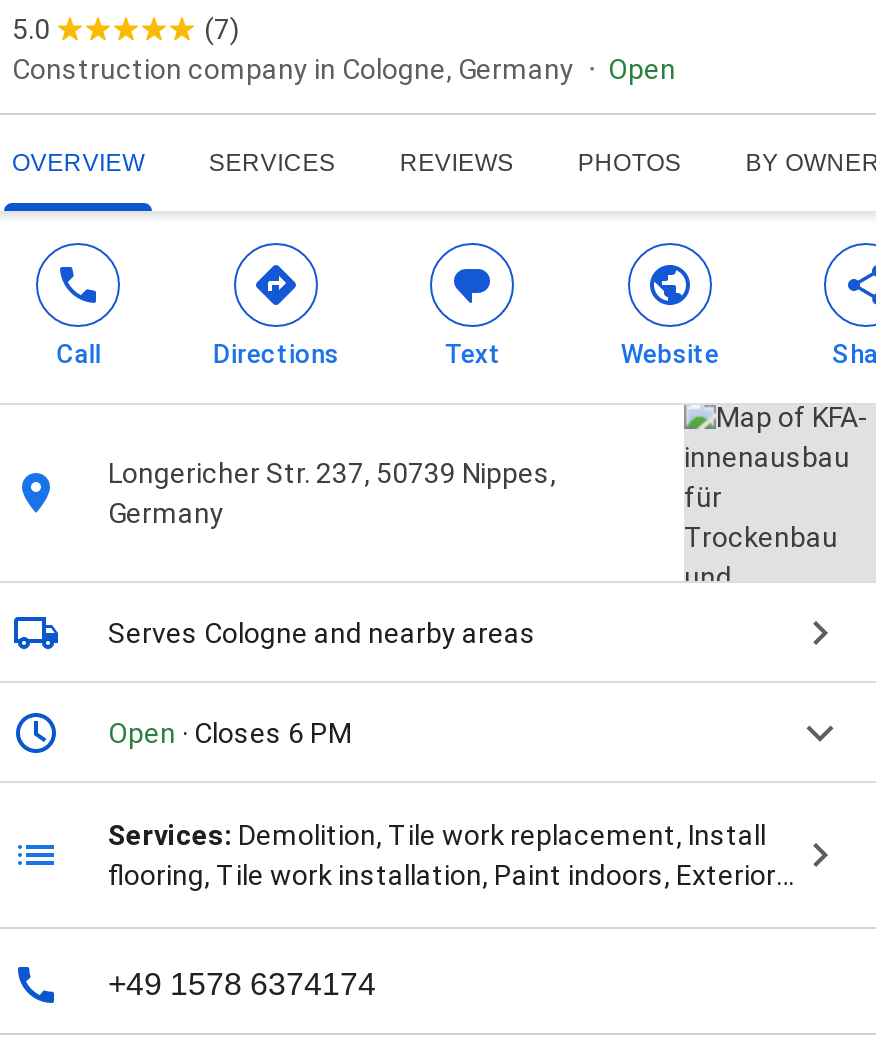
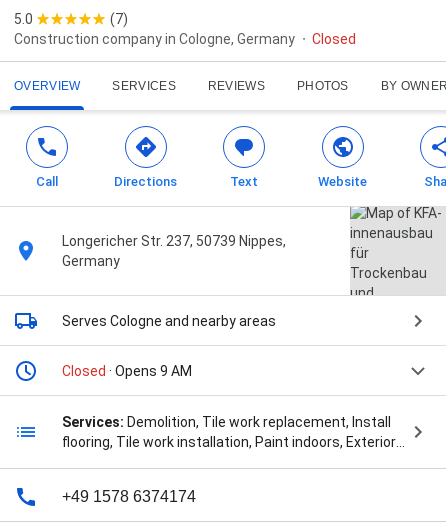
- Open
+ Closed

- Open · Closes 6 PM
+ Closed · Opens 9 AM
